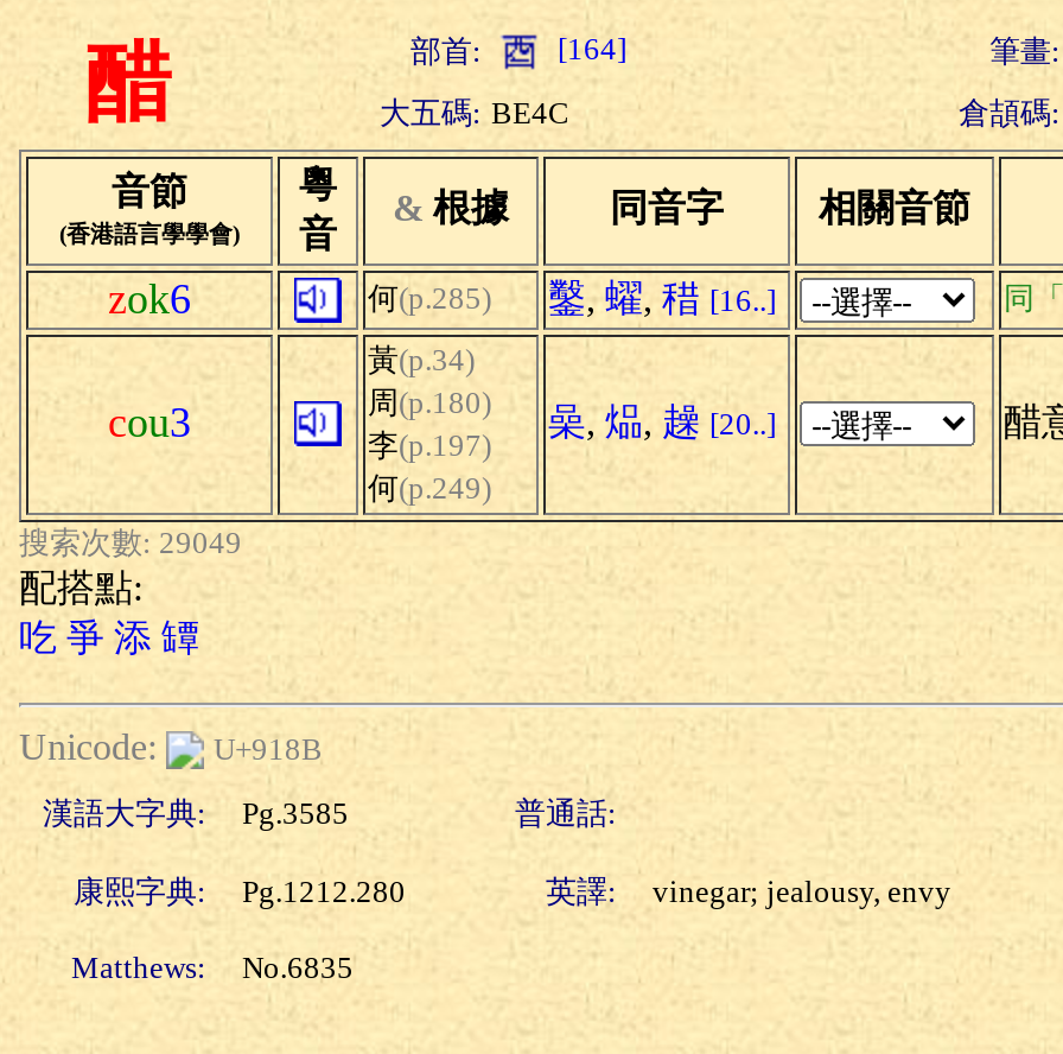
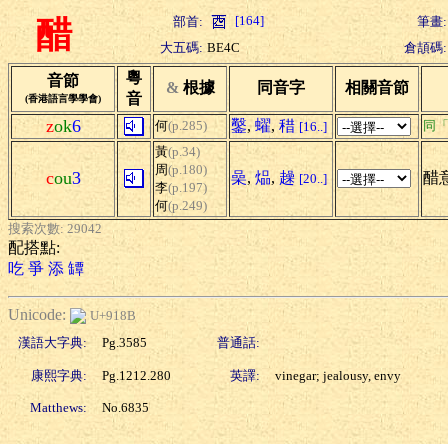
- 搜索次數: 29049
+ 搜索次數: 29042
